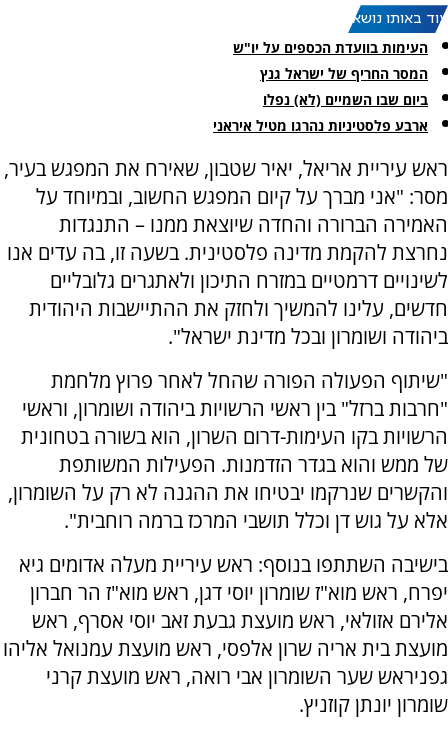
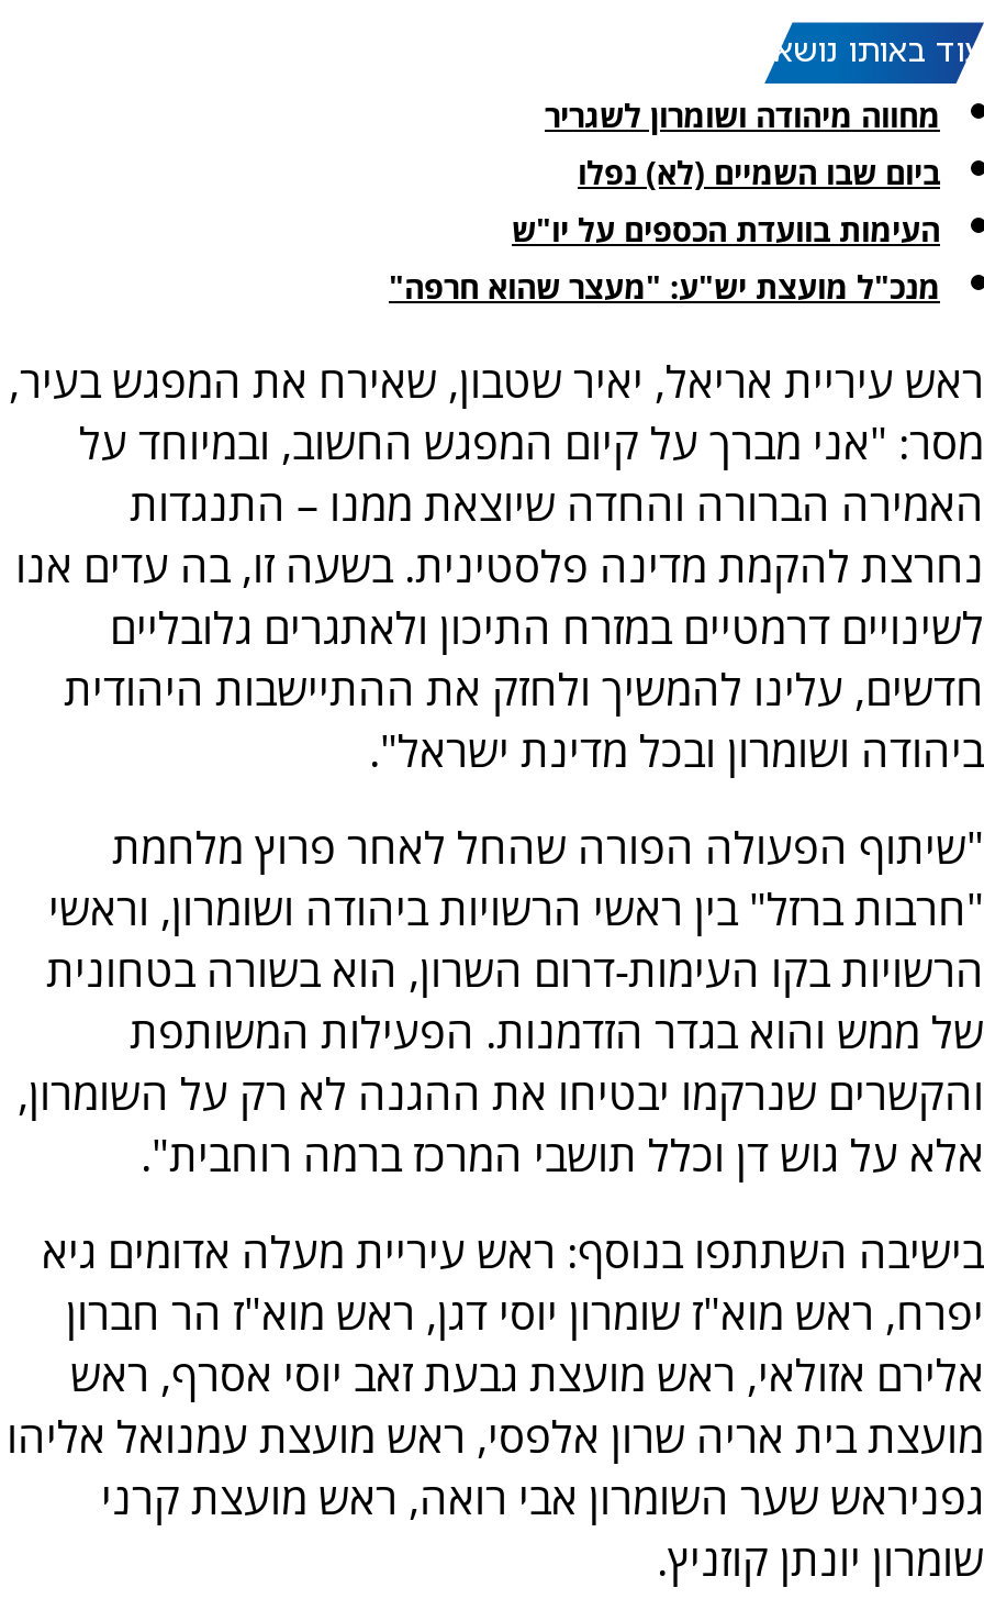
+ מחווה מיהודה ושומרון לשגריר

moved down: העימות בוועדת הכספים על יו"ש

- המסר החריף של ישראל גנץ
- ארבע פלסטיניות נהרגו מטיל איראני
+ מנכ"ל מועצת יש"ע: "מעצר שהוא חרפה"

moved up: ביום שבו השמיים (לא) נפלו
